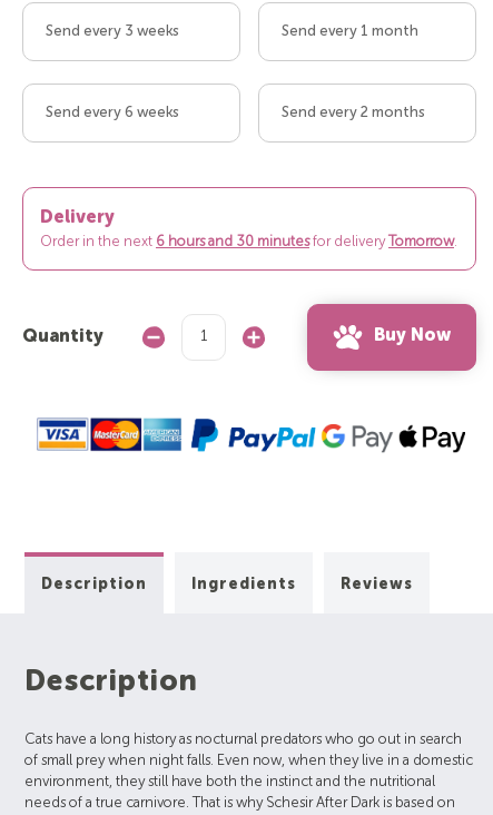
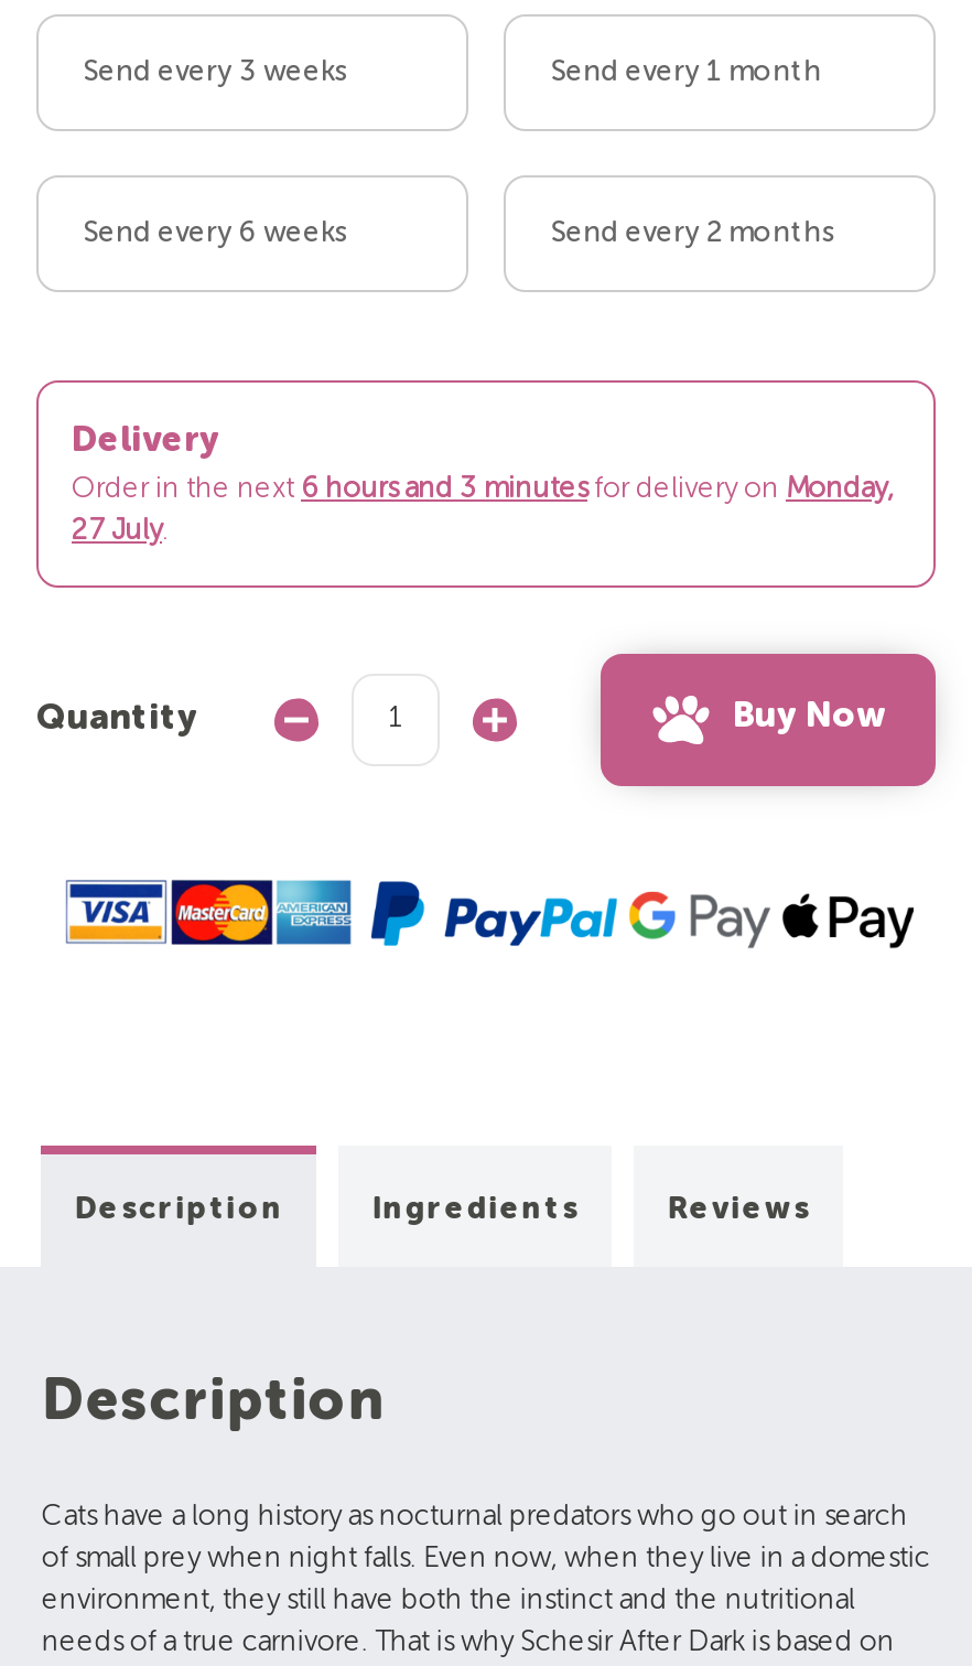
- Order in the next 6 hours and 30 minutesfor delivery Tomorrow.
+ Order in the next 6 hours and 3 minutes for delivery on Monday,
+ 27 July.
